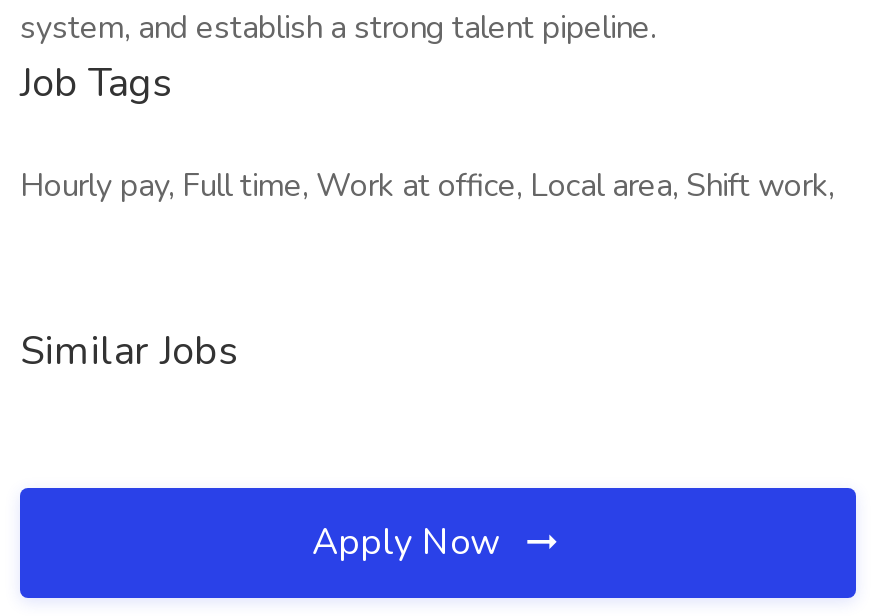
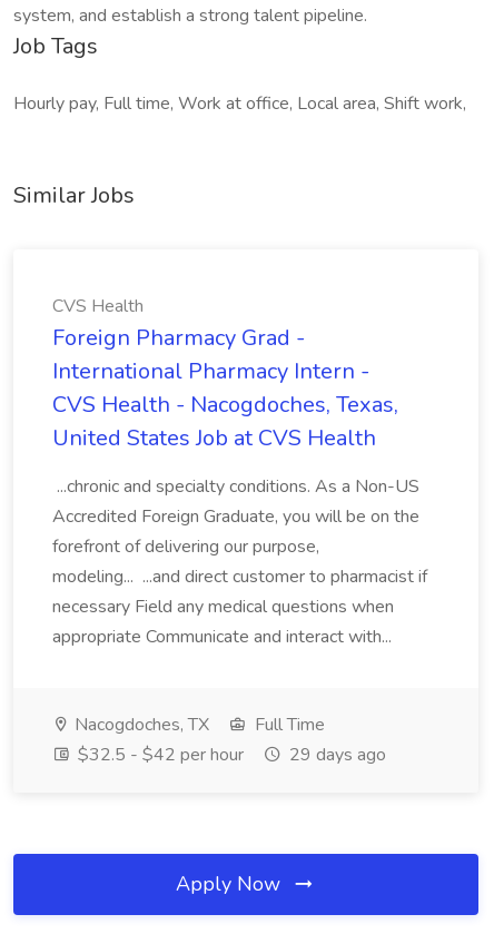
+ CVS Health
+ Foreign Pharmacy Grad -
+ International Pharmacy Intern -
+ CVS Health - Nacogdoches, Texas,
+ United States Job at CVS Health
+ ...chronic and specialty conditions. As a Non-US
+ Accredited Foreign Graduate, you will be on the
+ forefront of delivering our purpose,
+ modeling... ...and direct customer to pharmacist if
+ necessary Field any medical questions when
+ appropriate Communicate and interact with...

+ Nacogdoches, TX
+ Full Time
+ $32.5 - $42 per hour
+ 29 days ago
